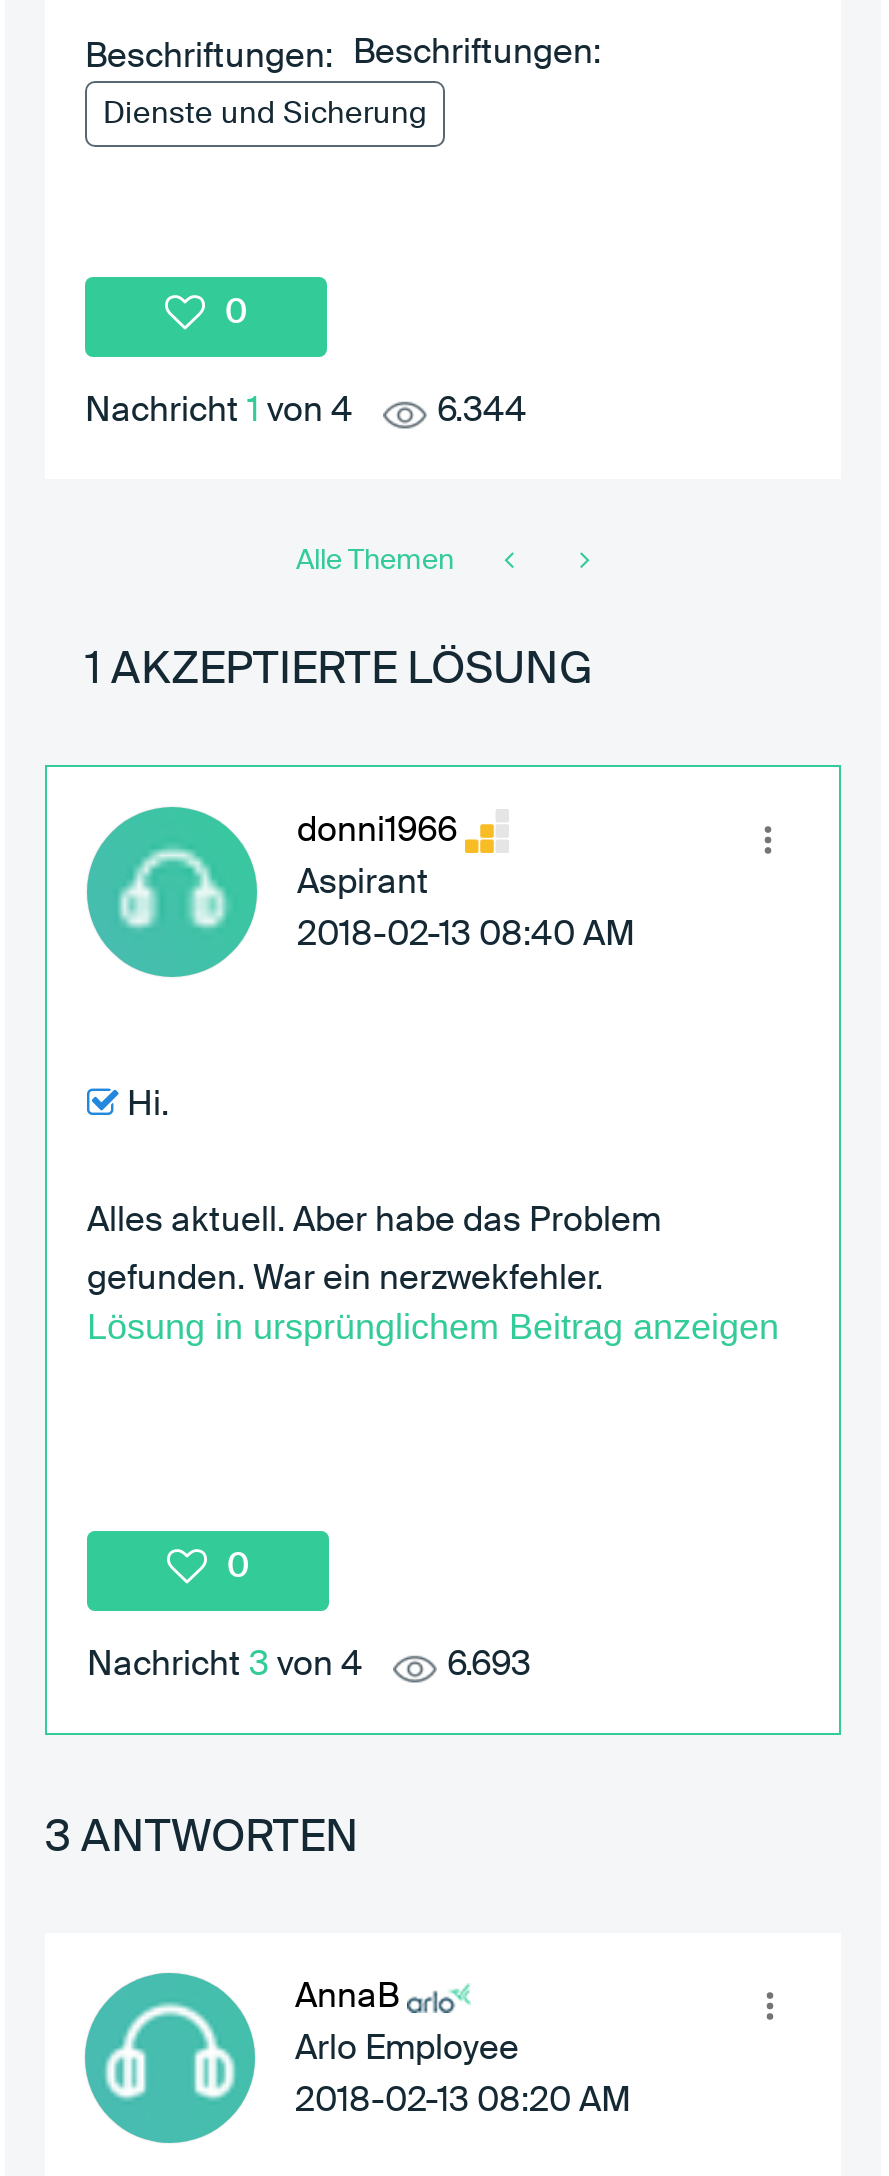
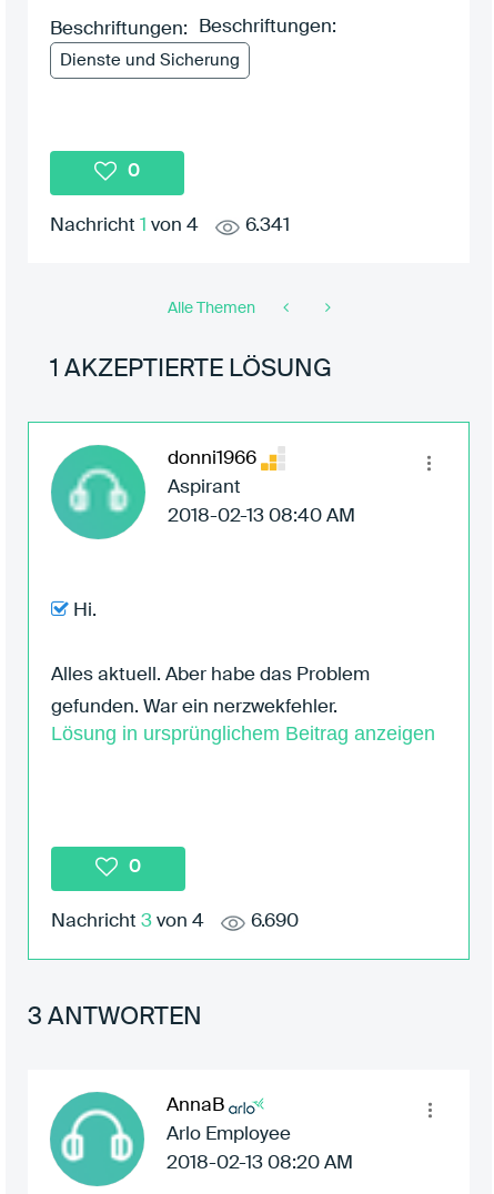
- 6.344
+ 6.341

- 6.693
+ 6.690
